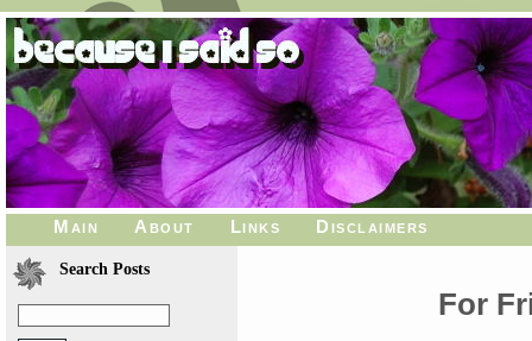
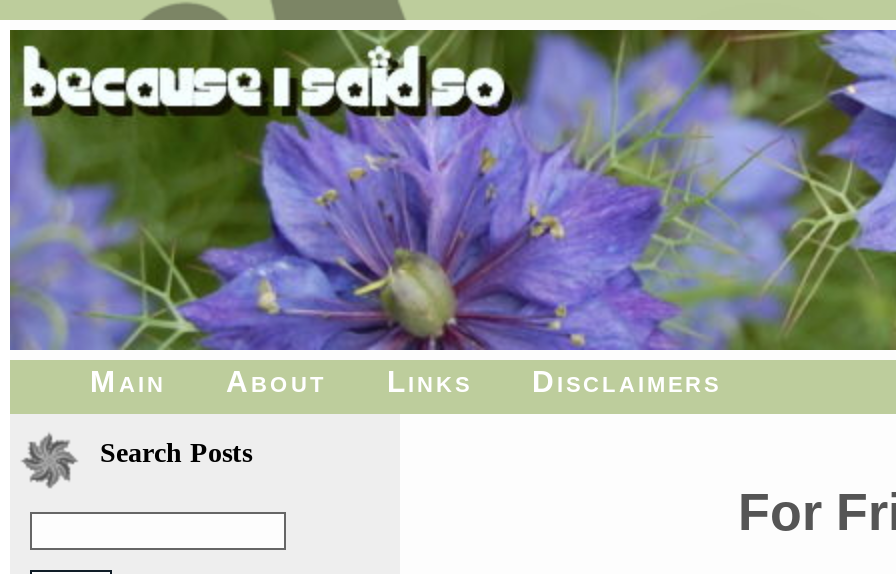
- [image]
+ [image]
